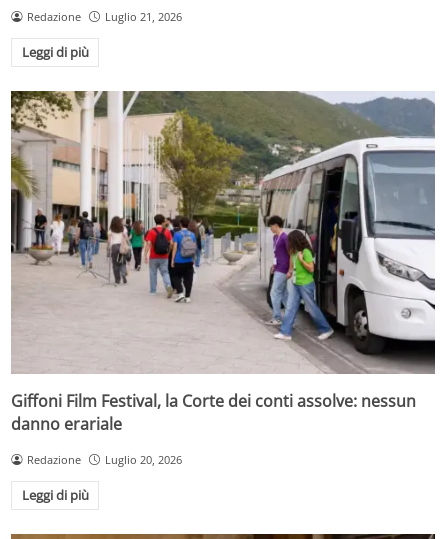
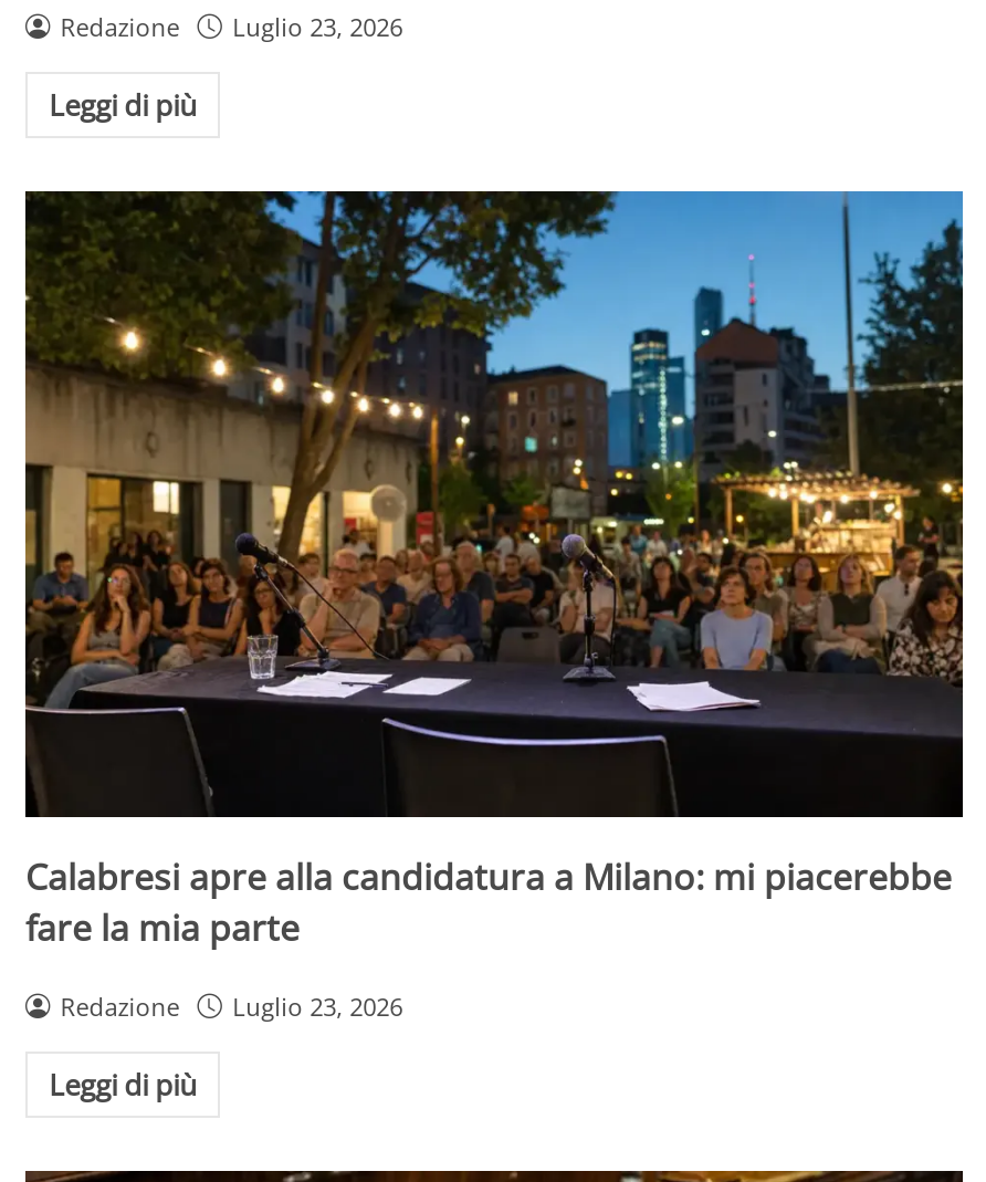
- Redazione Luglio 21, 2026
+ Redazione Luglio 23, 2026

- [image]
- Giffoni Film Festival, la Corte dei conti assolve: nessun
- danno erariale
+ [image]
+ Calabresi apre alla candidatura a Milano: mi piacerebbe
+ fare la mia parte

- Redazione Luglio 20, 2026
+ Redazione Luglio 23, 2026
